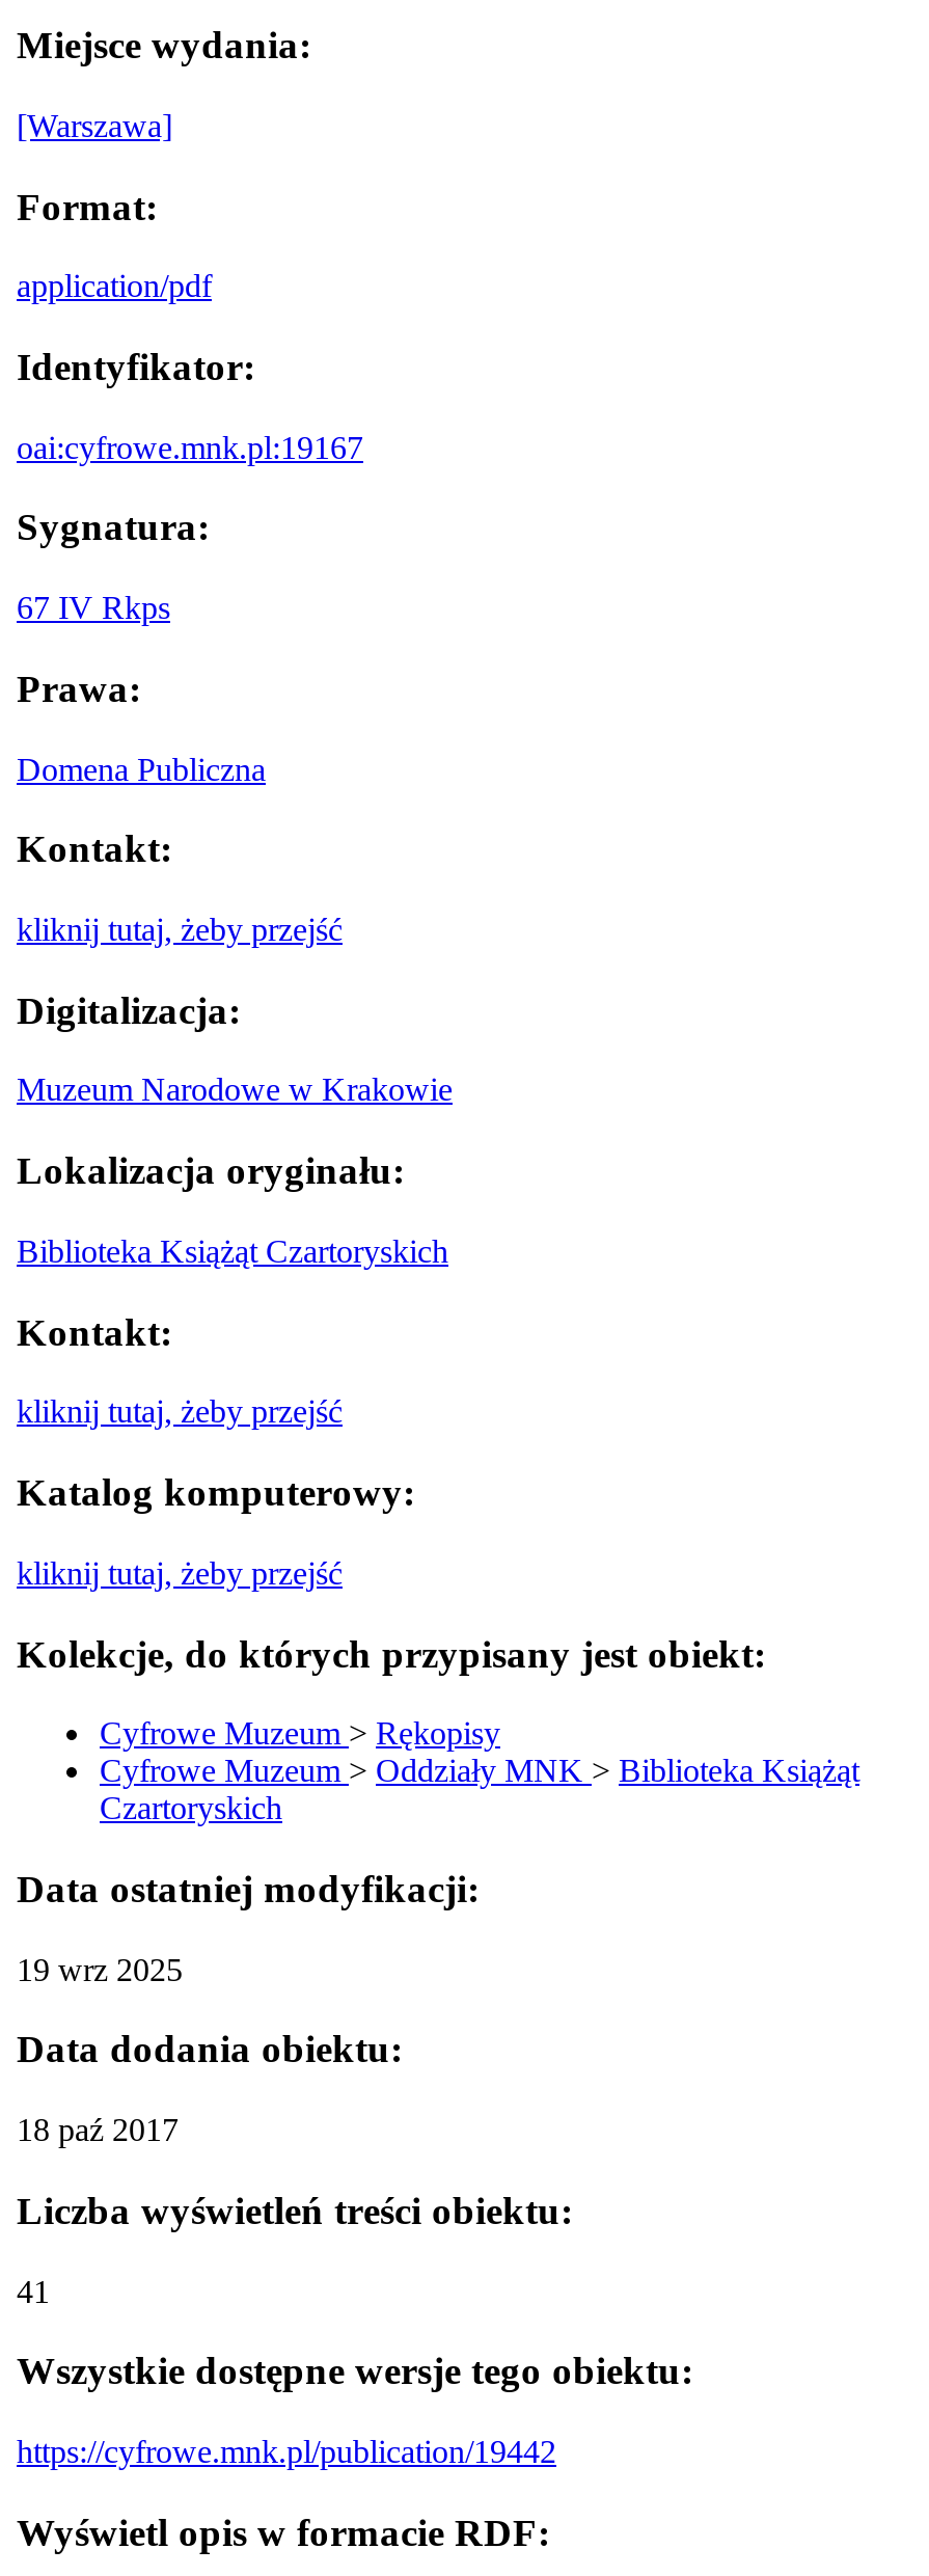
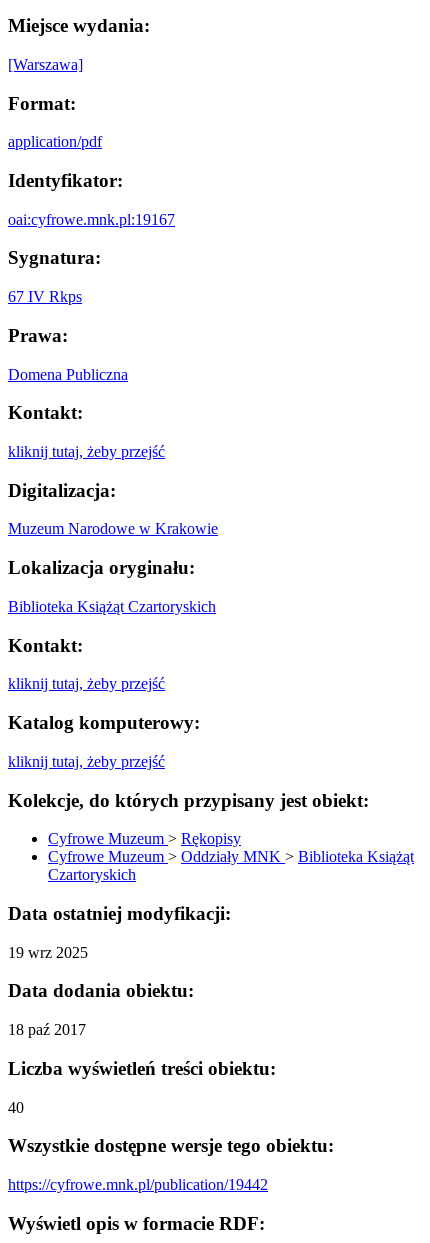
- 41
+ 40
